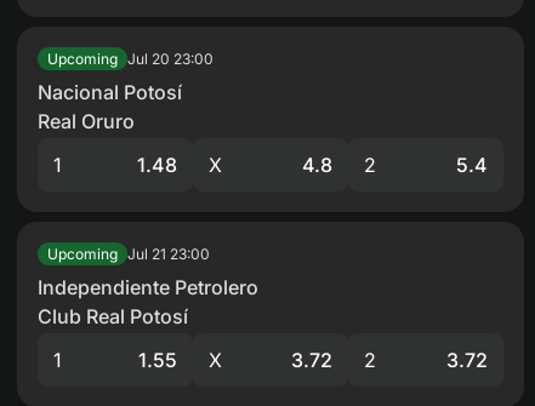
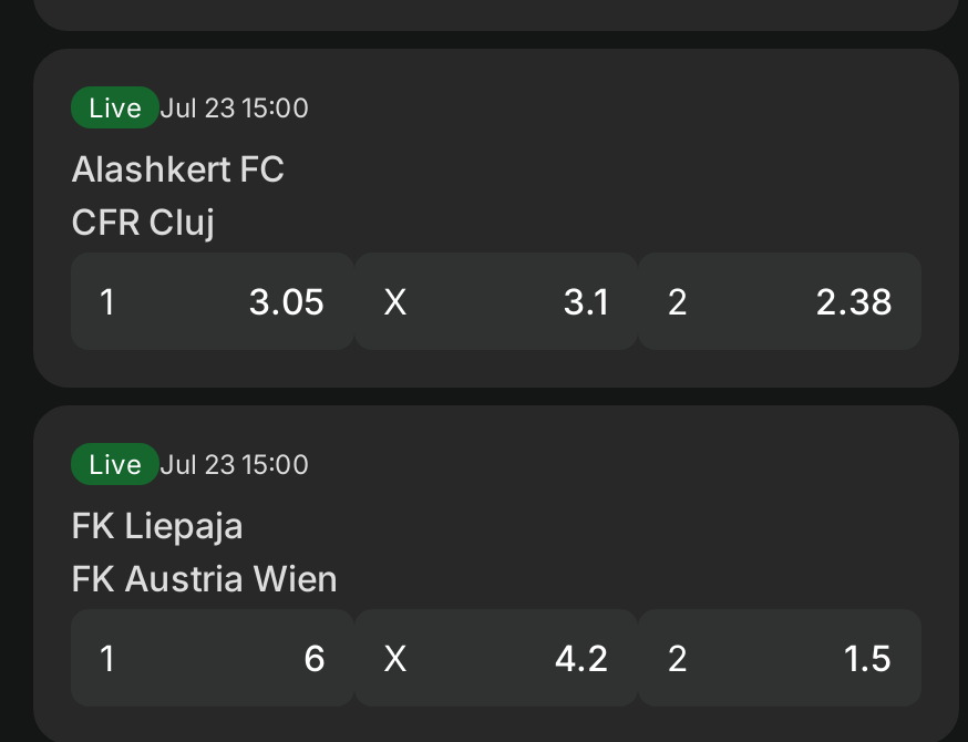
- Upcoming Jul 20 23:00
+ Live Jul 23 15:00

- Nacional Potosí
- Real Oruro
+ Alashkert FC
+ CFR Cluj

- 1.48 X
+ 3.05 X

- 4.8 2
+ 3.1 2

- 5.4
+ 2.38

- Upcoming Jul 21 23:00
+ Live Jul 23 15:00

- Independiente Petrolero
- Club Real Potosí
+ FK Liepaja
+ FK Austria Wien

- 1.55 X
+ 6 X

- 3.72 2
+ 4.2 2

- 3.72
+ 1.5
